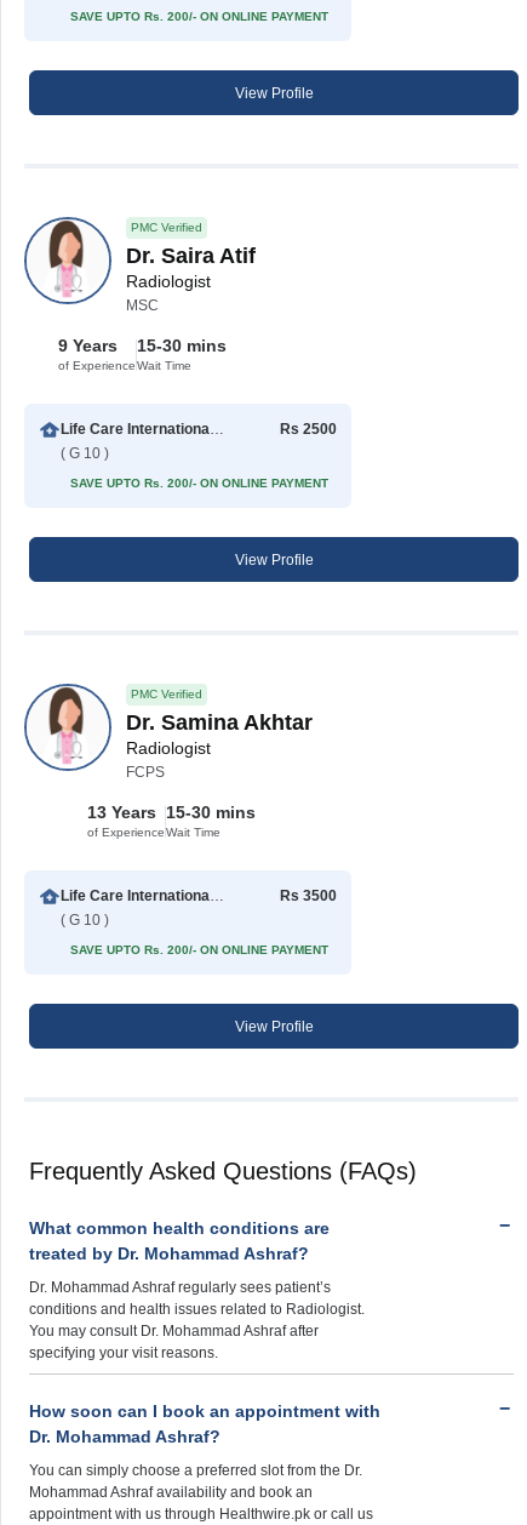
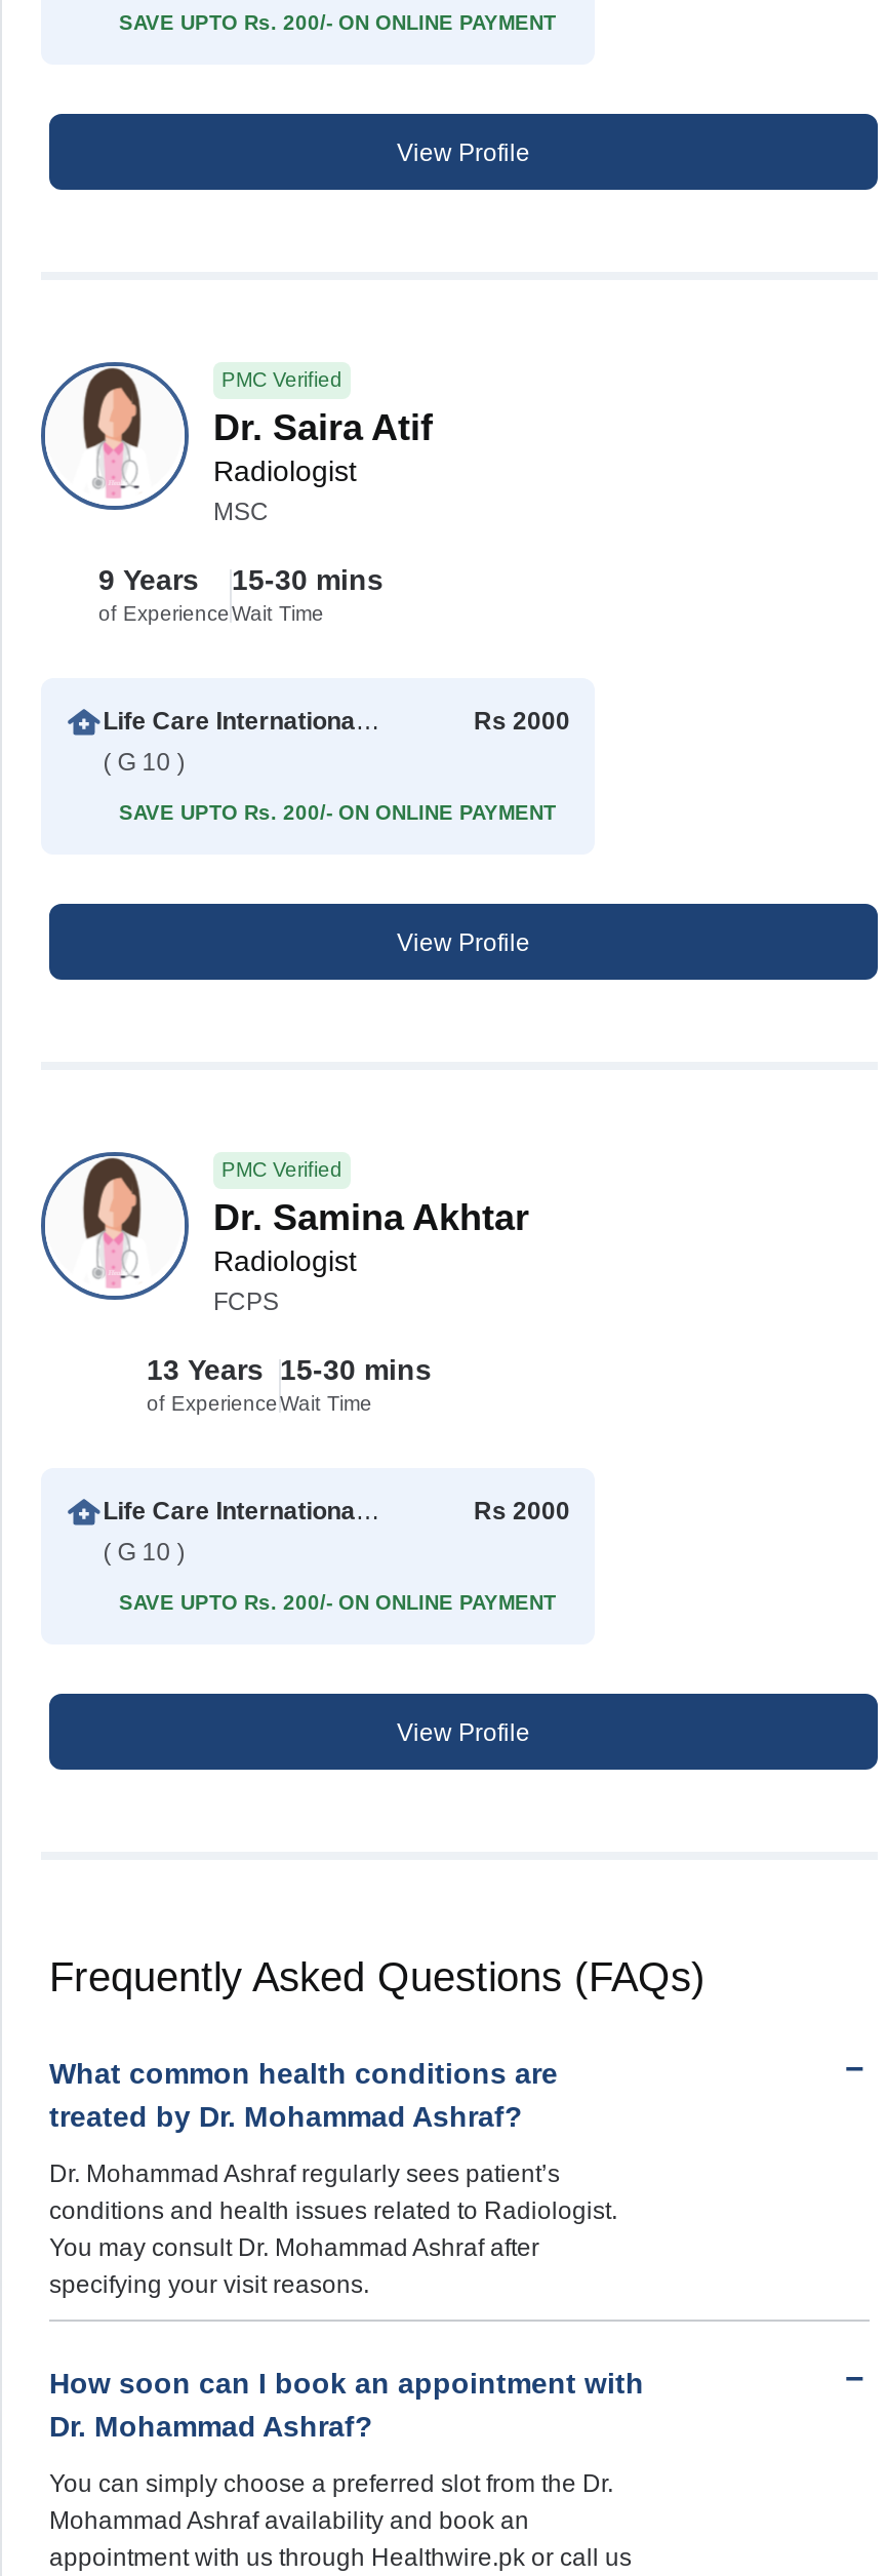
- Rs 2500
+ Rs 2000

- Rs 3500
+ Rs 2000
